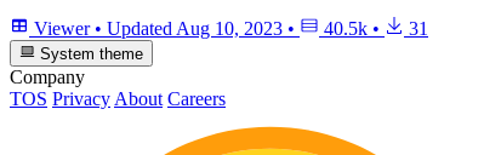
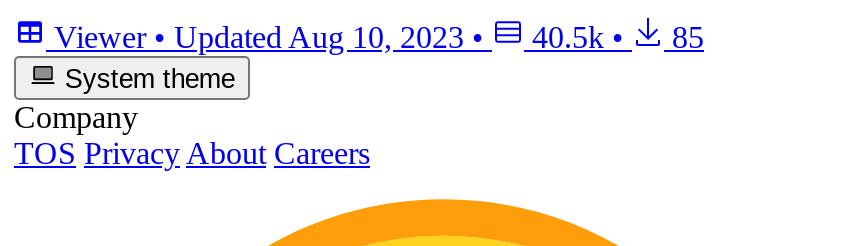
- Viewer • Updated Aug 10, 2023 • 40.5k • 31
+ Viewer • Updated Aug 10, 2023 • 40.5k • 85
